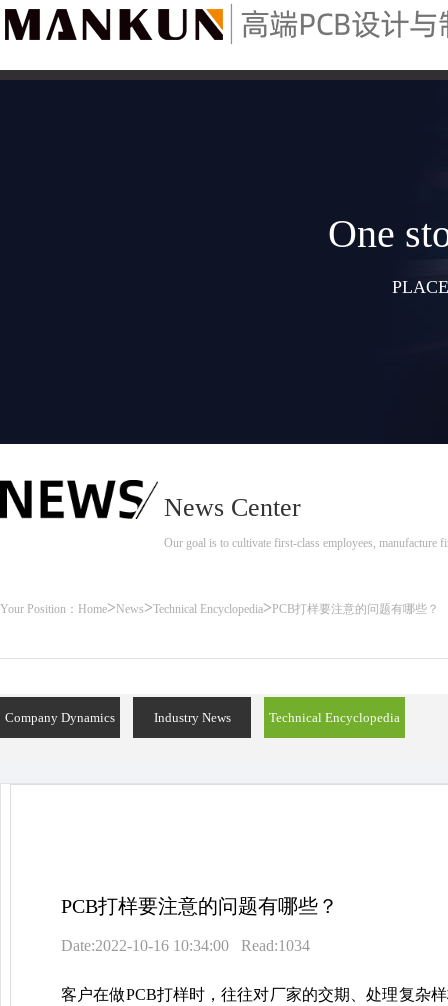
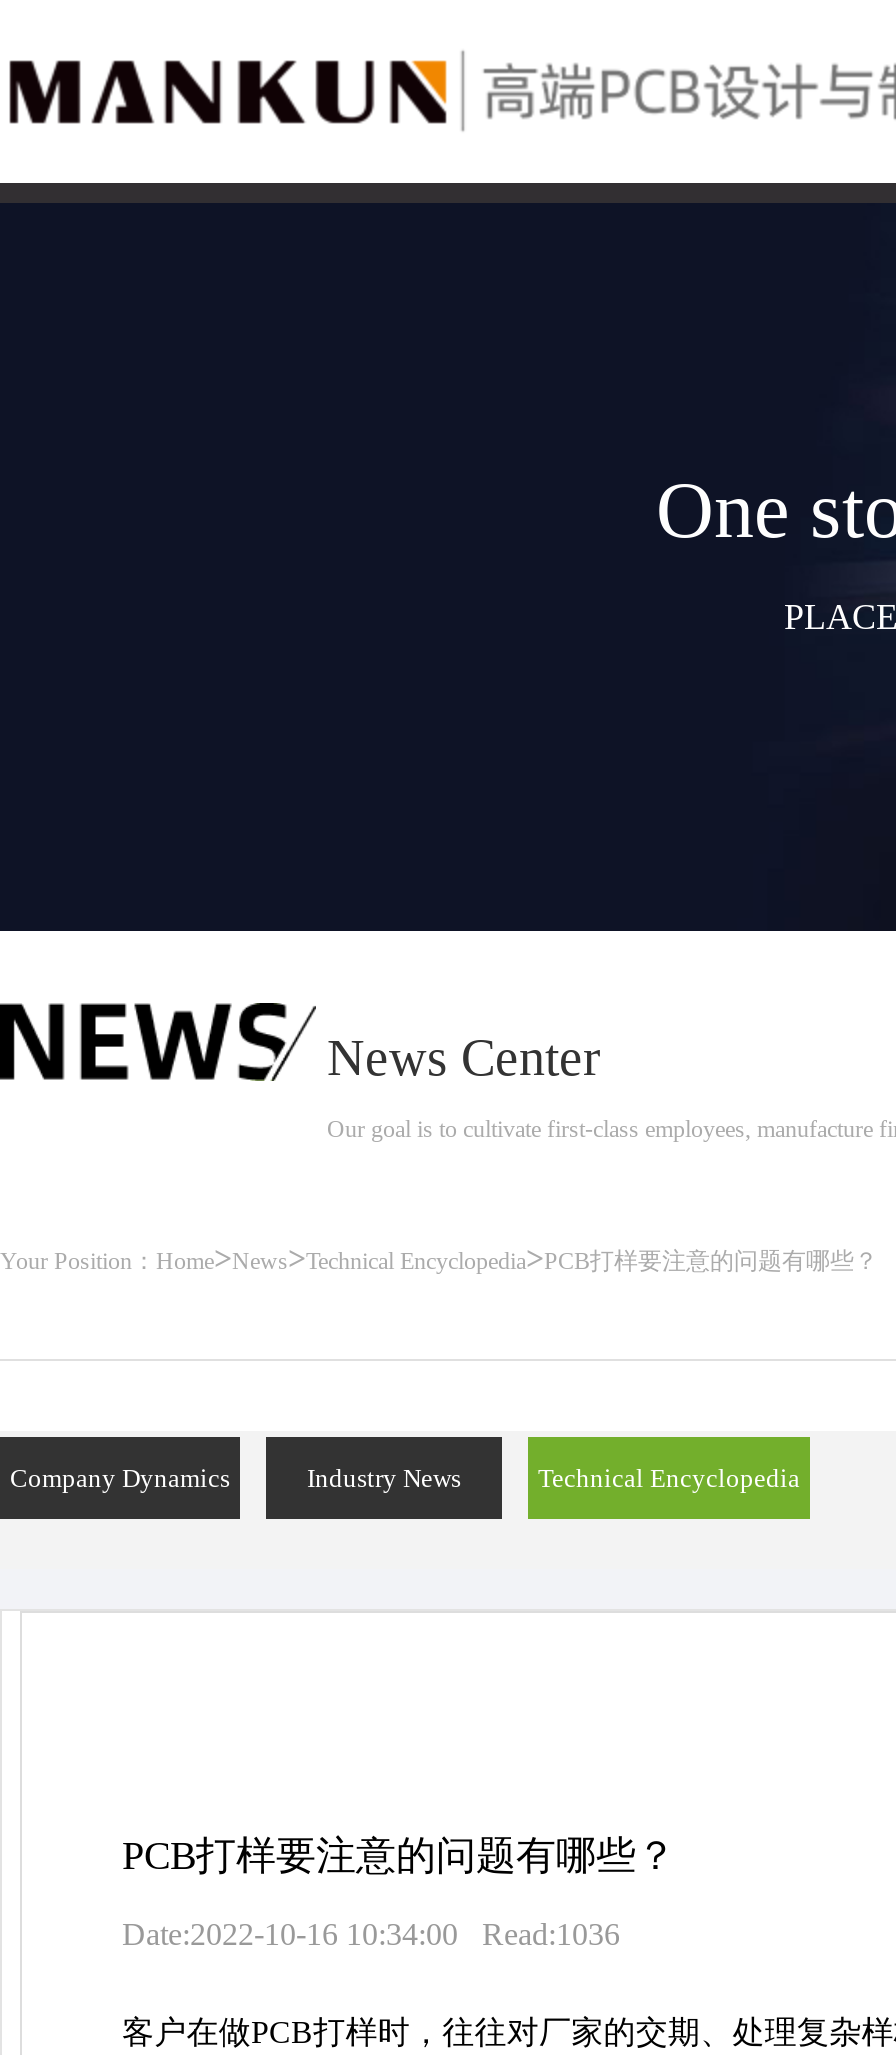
- Date:2022-10-16 10:34:00 Read:1034
+ Date:2022-10-16 10:34:00 Read:1036
